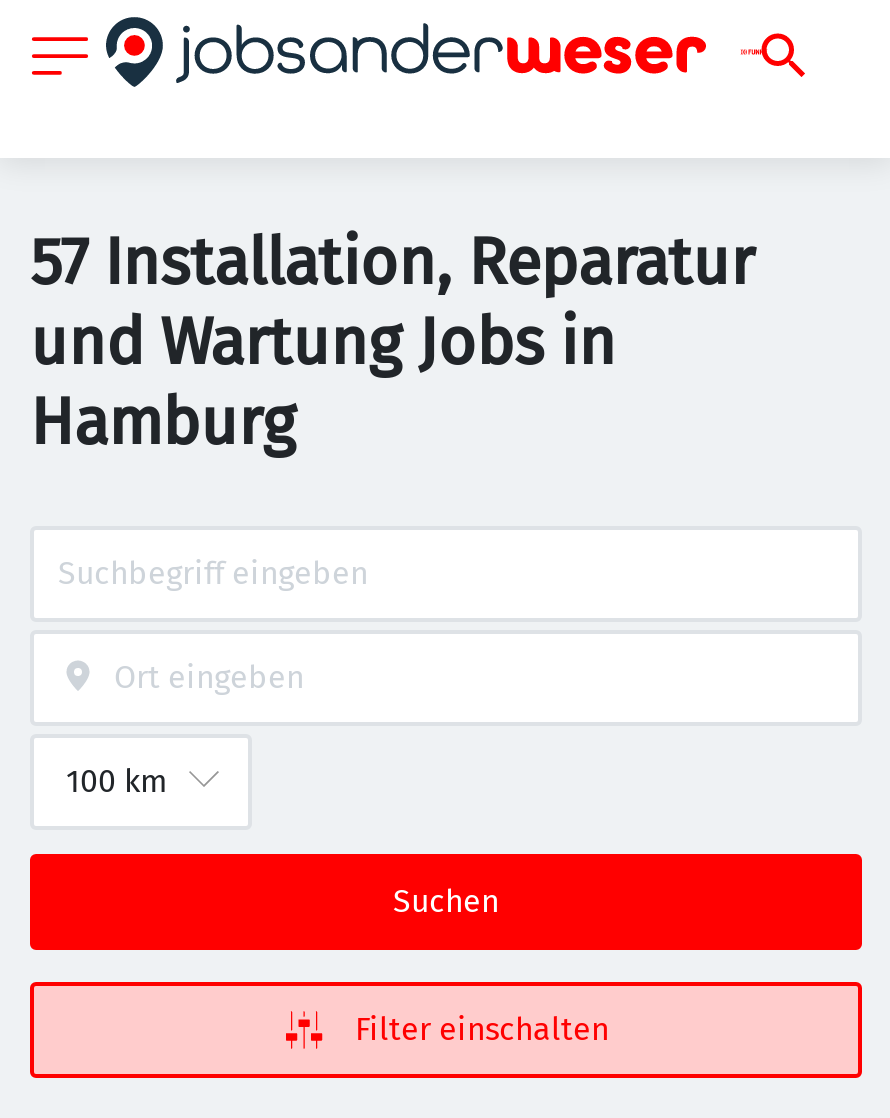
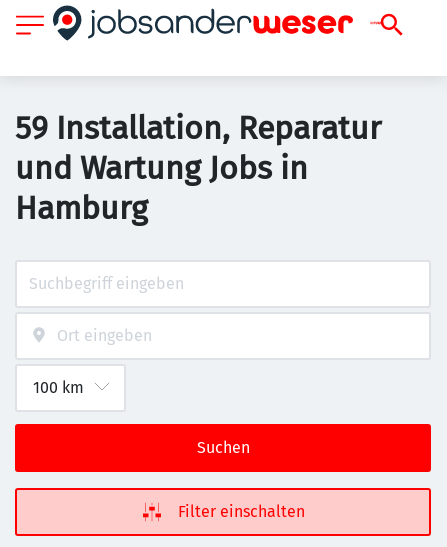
- 57 Installation, Reparatur
+ 59 Installation, Reparatur
